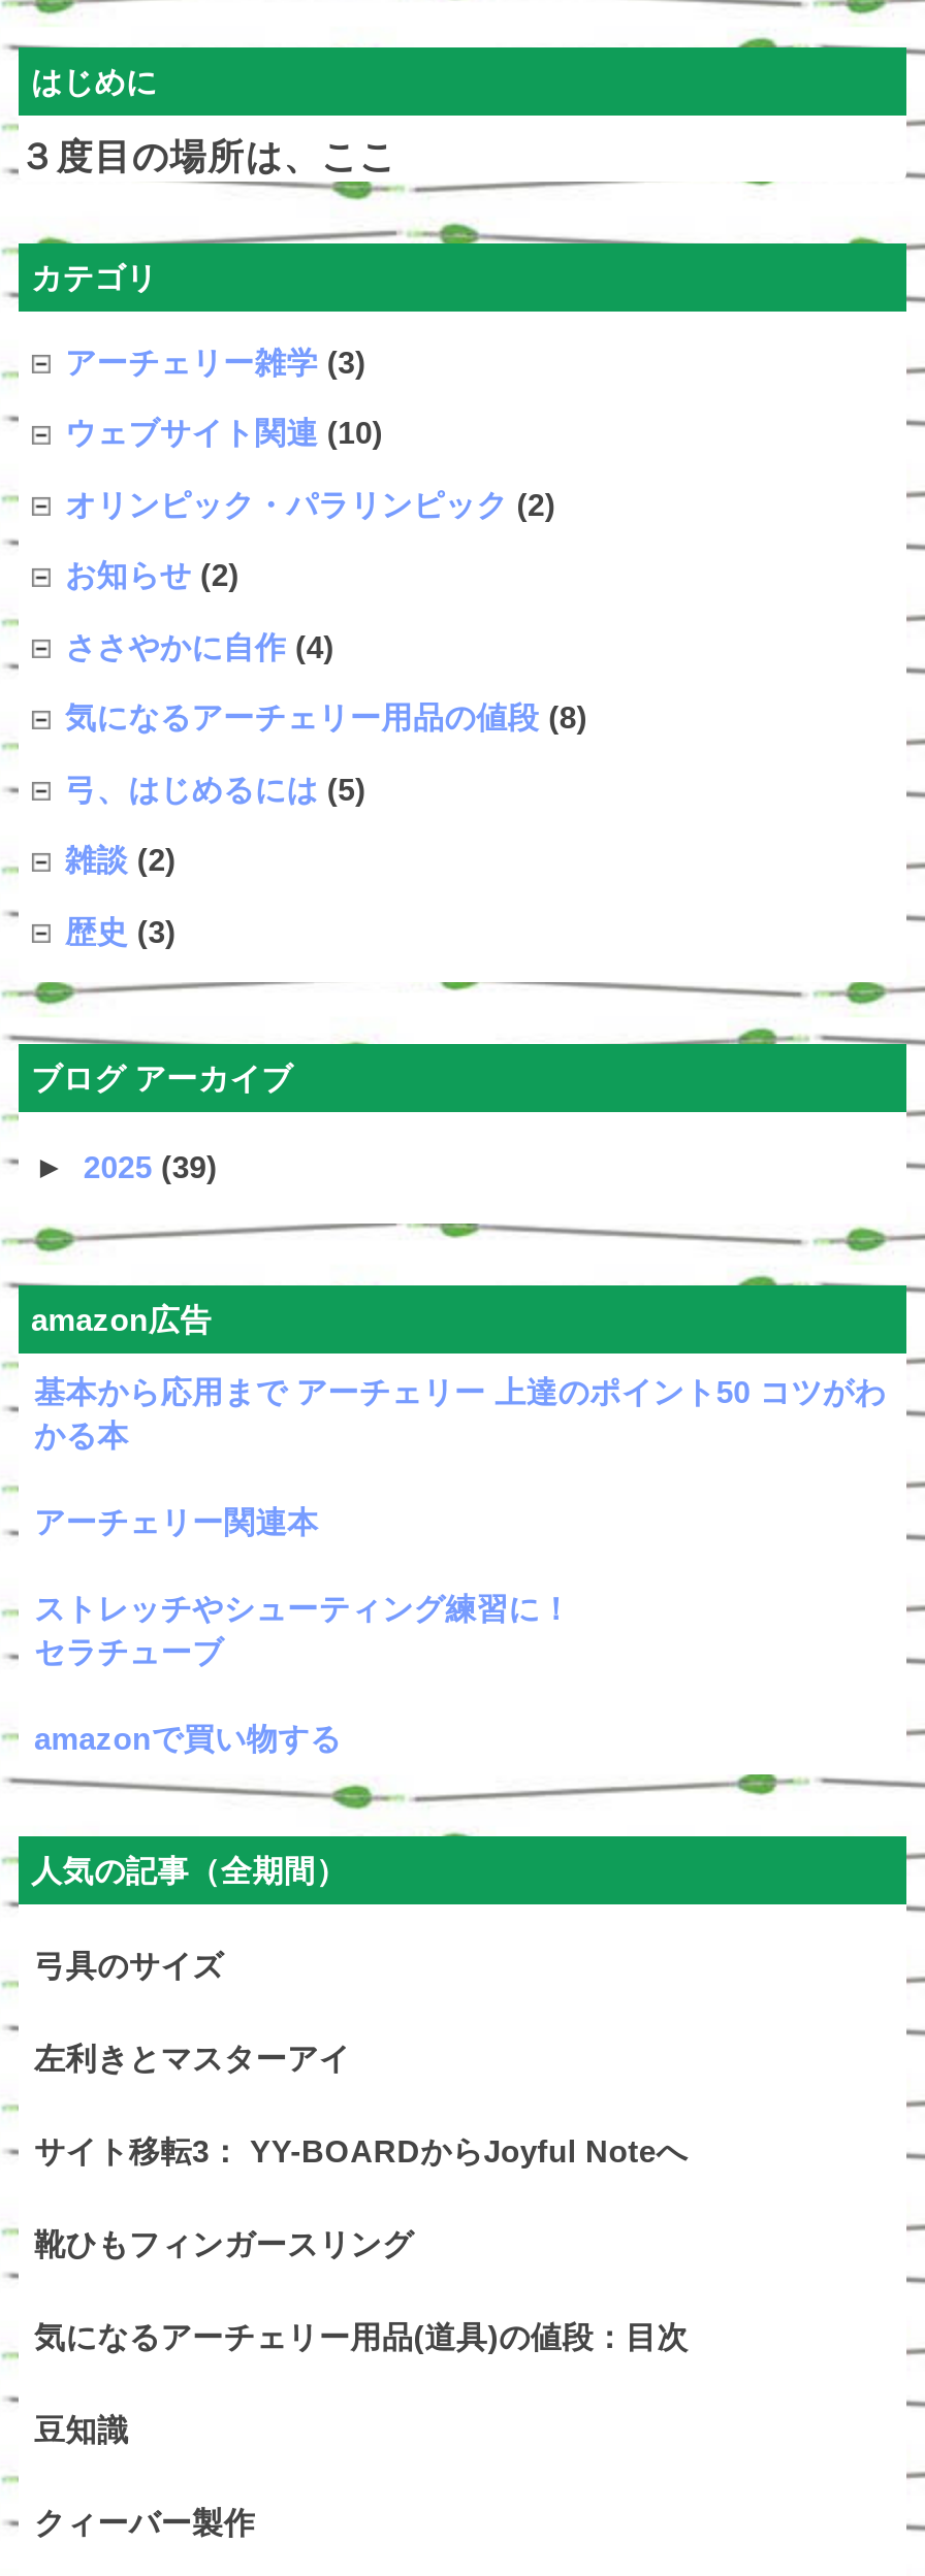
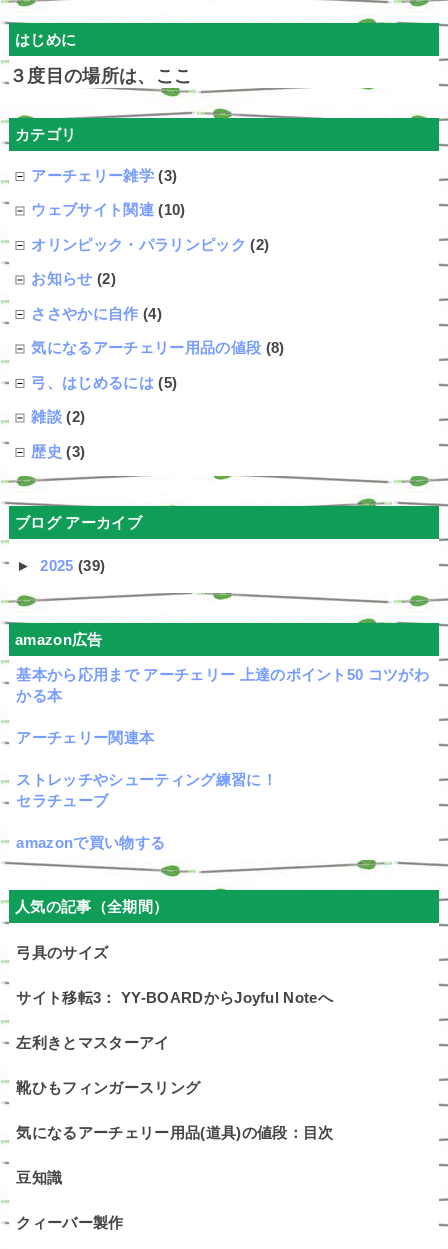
moved down: 左利きとマスターアイ

moved up: サイト移転3： YY-BOARDからJoyful Noteへ
